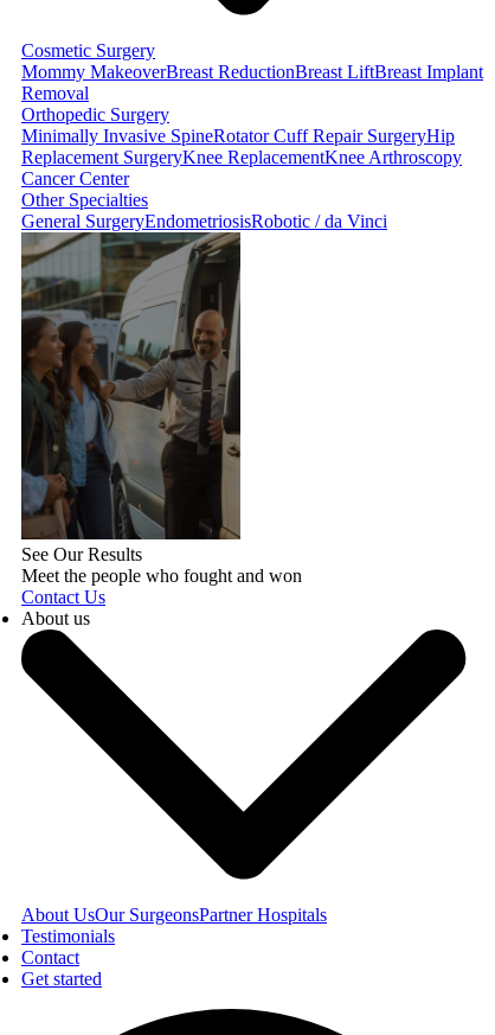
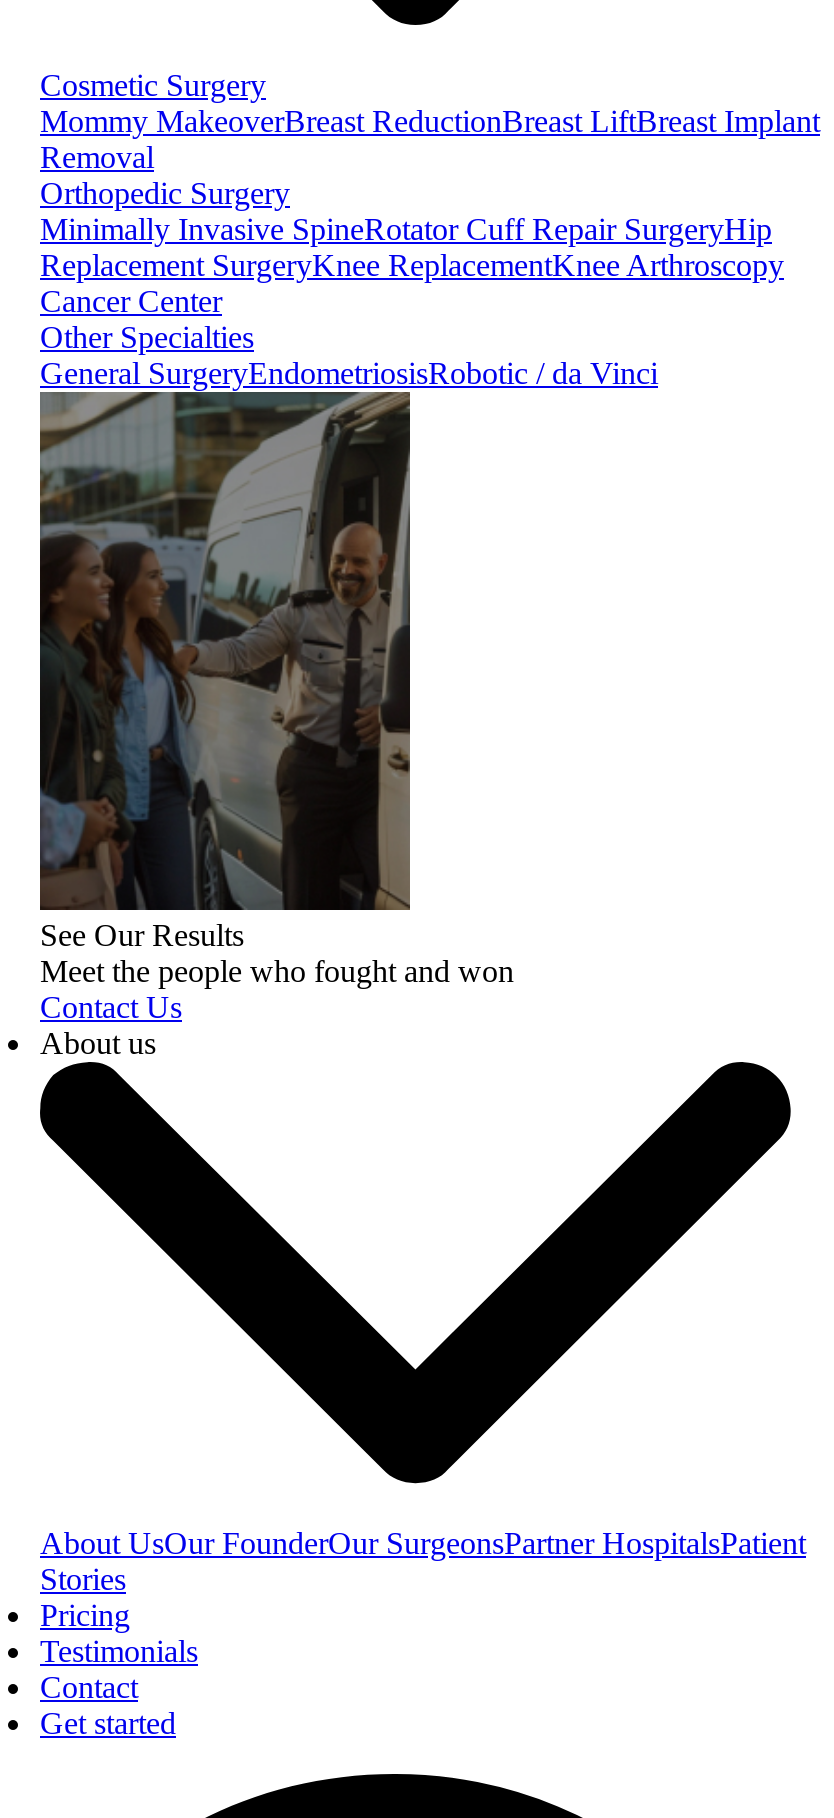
- About UsOur SurgeonsPartner Hospitals
+ About UsOur FounderOur SurgeonsPartner HospitalsPatient
+ Stories
+ Pricing
